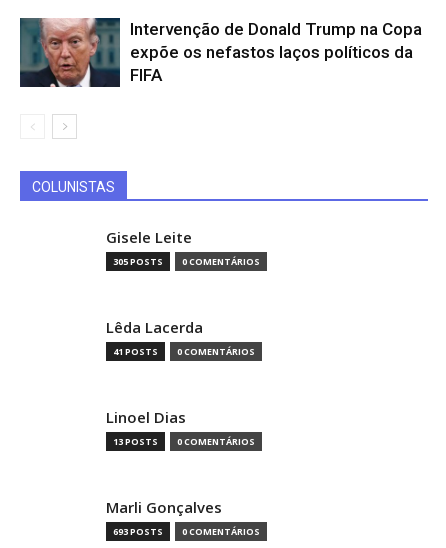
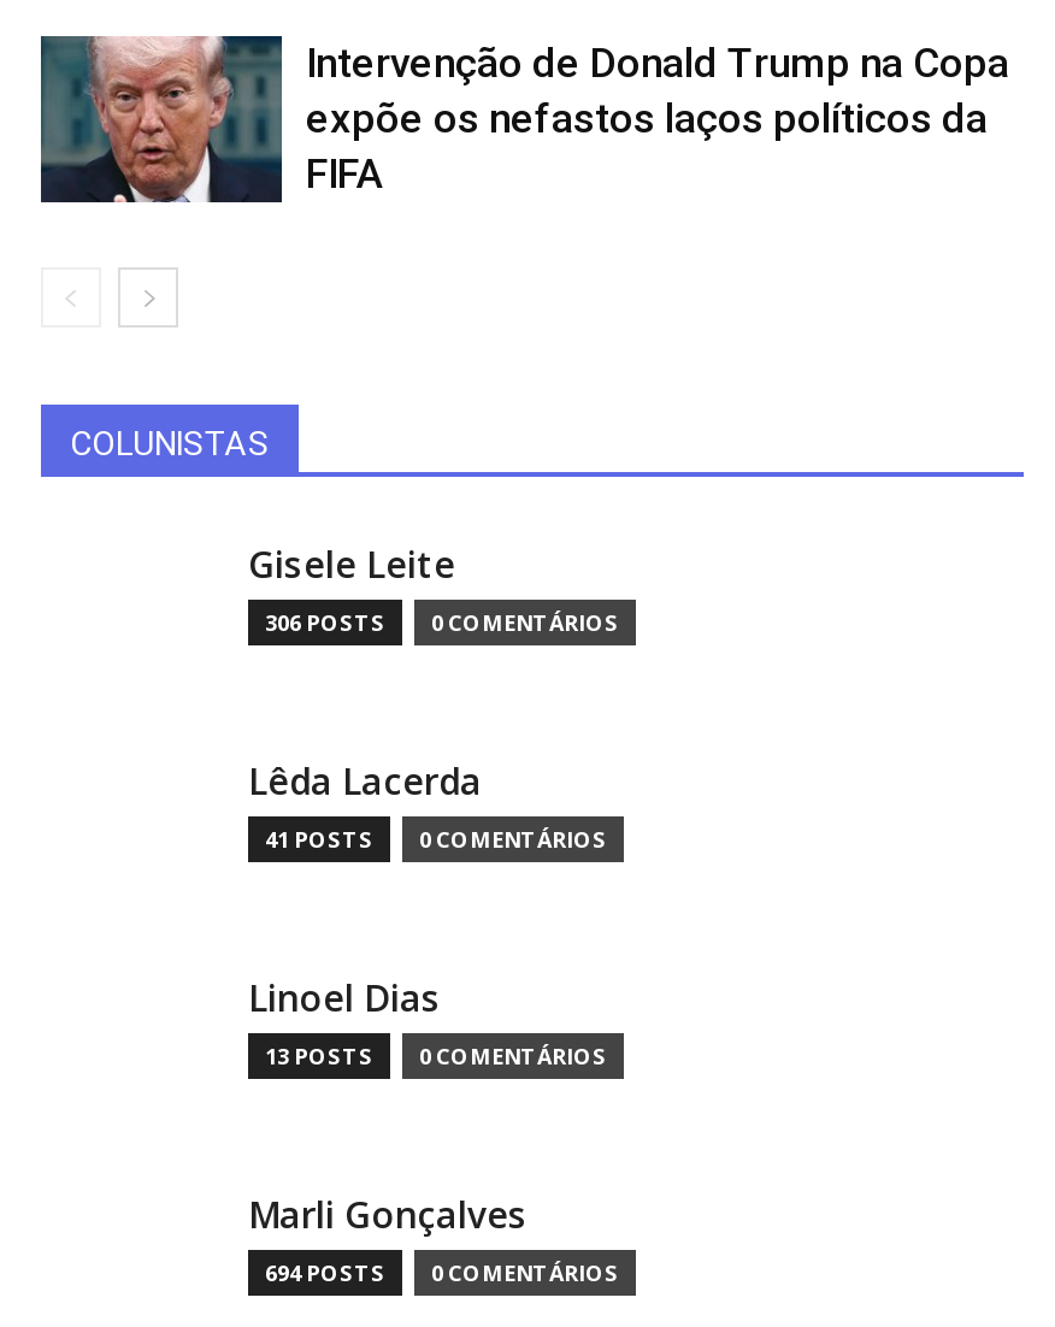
- 305 POSTS 0 COMENTÁRIOS
+ 306 POSTS 0 COMENTÁRIOS

- 693 POSTS 0 COMENTÁRIOS
+ 694 POSTS 0 COMENTÁRIOS
